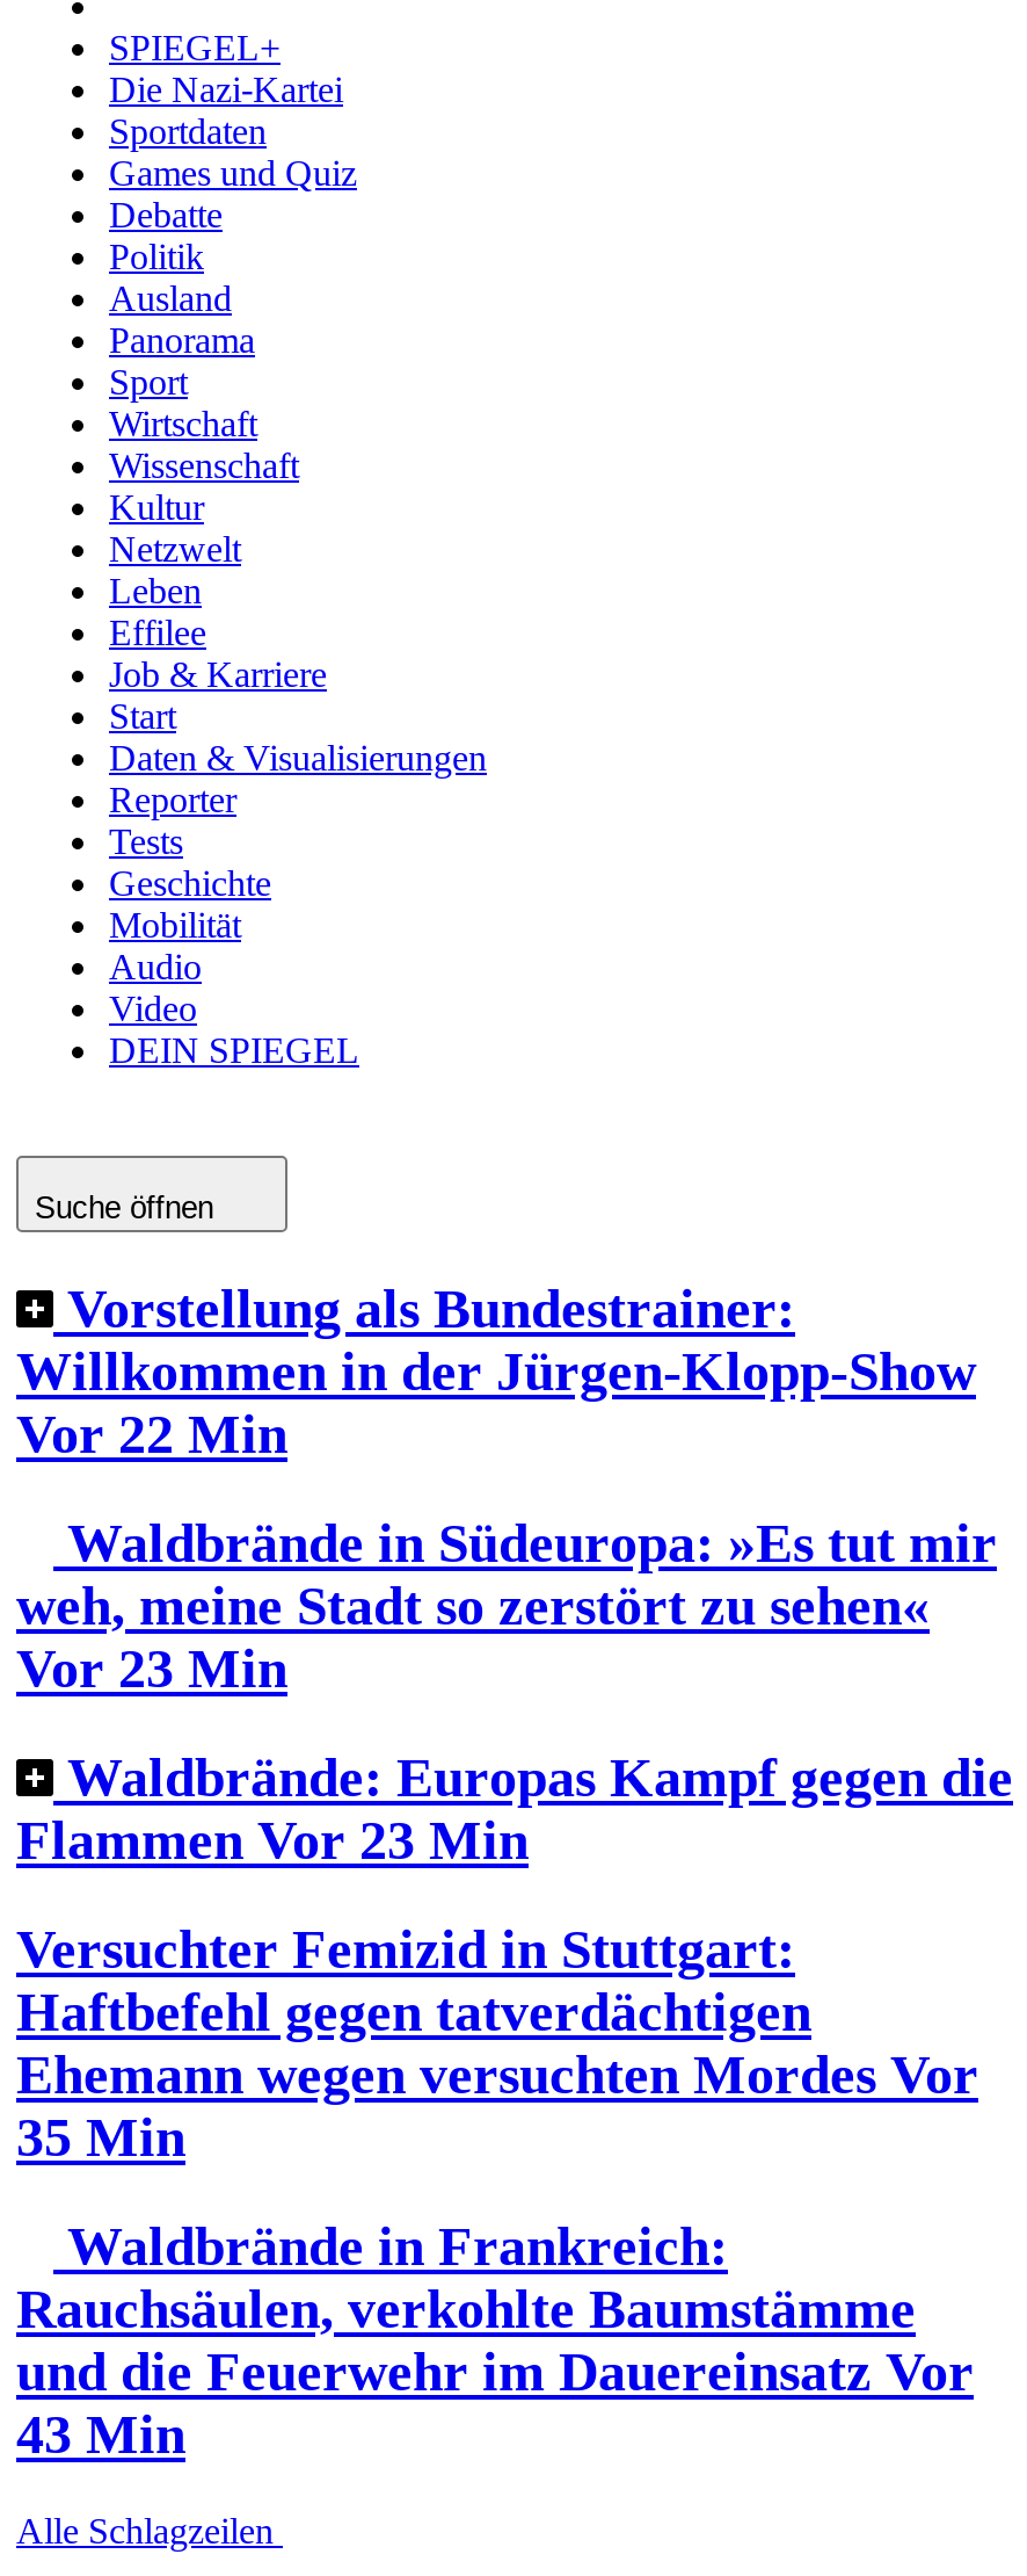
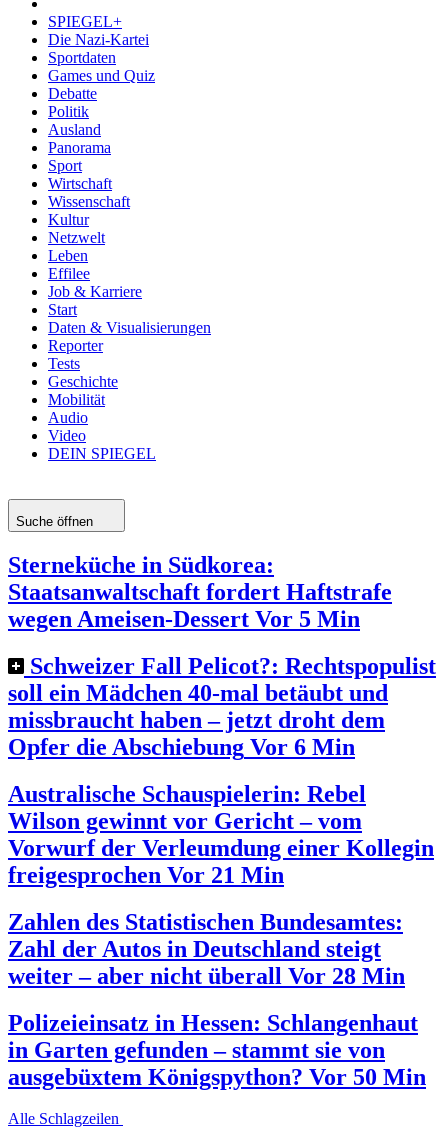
- Vorstellung als Bundestrainer:
- Willkommen in der Jürgen-Klopp-Show
- Vor 22 Min
+ Sterneküche in Südkorea:
+ Staatsanwaltschaft fordert Haftstrafe
+ wegen Ameisen-Dessert Vor 5 Min

- Waldbrände in Südeuropa: »Es tut mir
- weh, meine Stadt so zerstört zu sehen«
- Vor 23 Min
+ Schweizer Fall Pelicot?: Rechtspopulist
+ soll ein Mädchen 40-mal betäubt und
+ missbraucht haben – jetzt droht dem
+ Opfer die Abschiebung Vor 6 Min

- Waldbrände: Europas Kampf gegen die
- Flammen Vor 23 Min
+ Australische Schauspielerin: Rebel
+ Wilson gewinnt vor Gericht – vom
+ Vorwurf der Verleumdung einer Kollegin
+ freigesprochen Vor 21 Min

- Versuchter Femizid in Stuttgart:
- Haftbefehl gegen tatverdächtigen
- Ehemann wegen versuchten Mordes Vor
- 35 Min
+ Zahlen des Statistischen Bundesamtes:
+ Zahl der Autos in Deutschland steigt
+ weiter – aber nicht überall Vor 28 Min

- Waldbrände in Frankreich:
- Rauchsäulen, verkohlte Baumstämme
- und die Feuerwehr im Dauereinsatz Vor
- 43 Min
+ Polizeieinsatz in Hessen: Schlangenhaut
+ in Garten gefunden – stammt sie von
+ ausgebüxtem Königspython? Vor 50 Min
